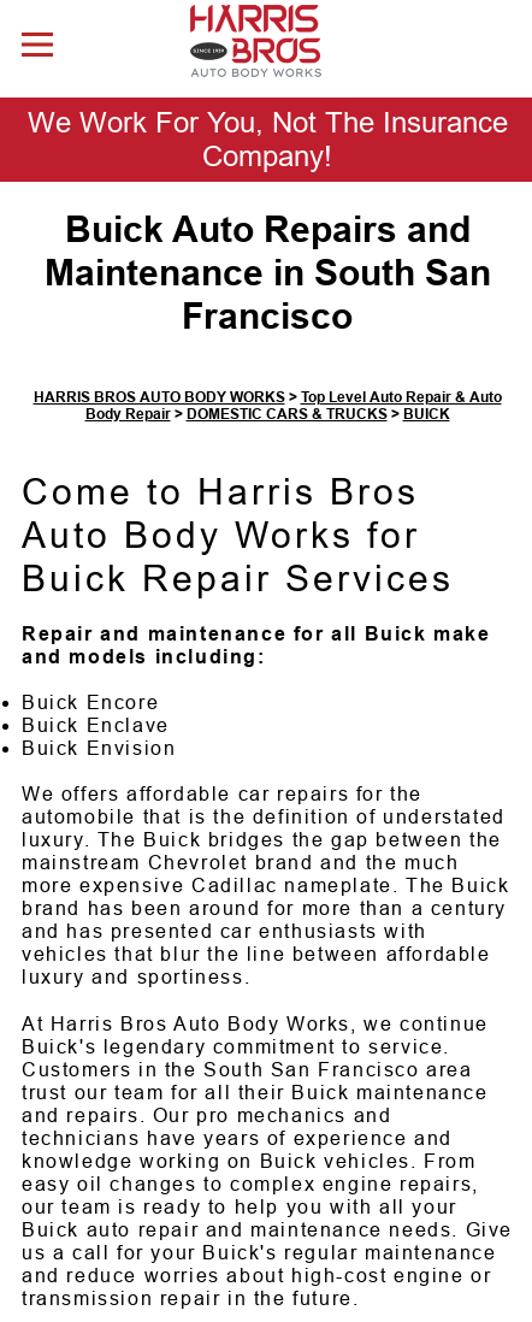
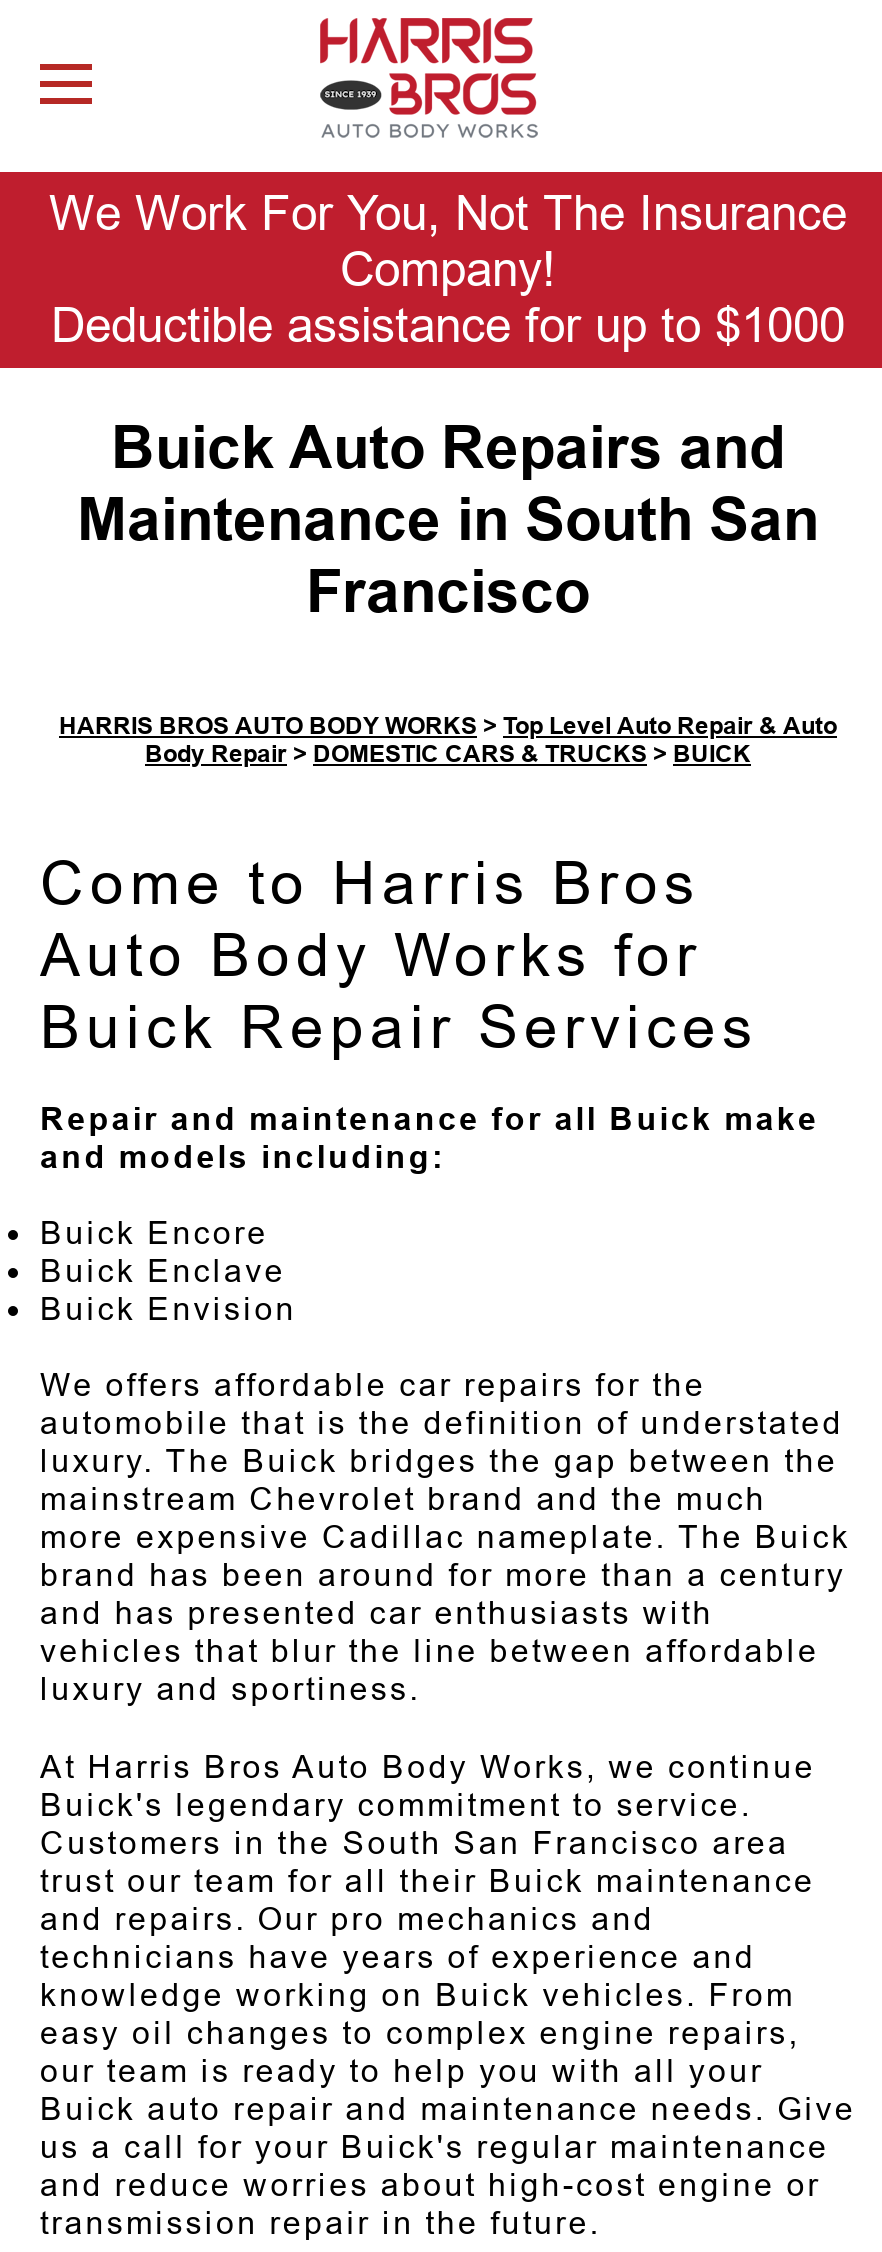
+ Deductible assistance for up to $1000
